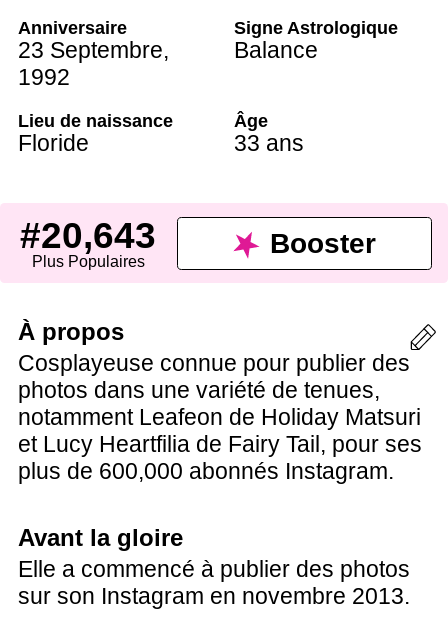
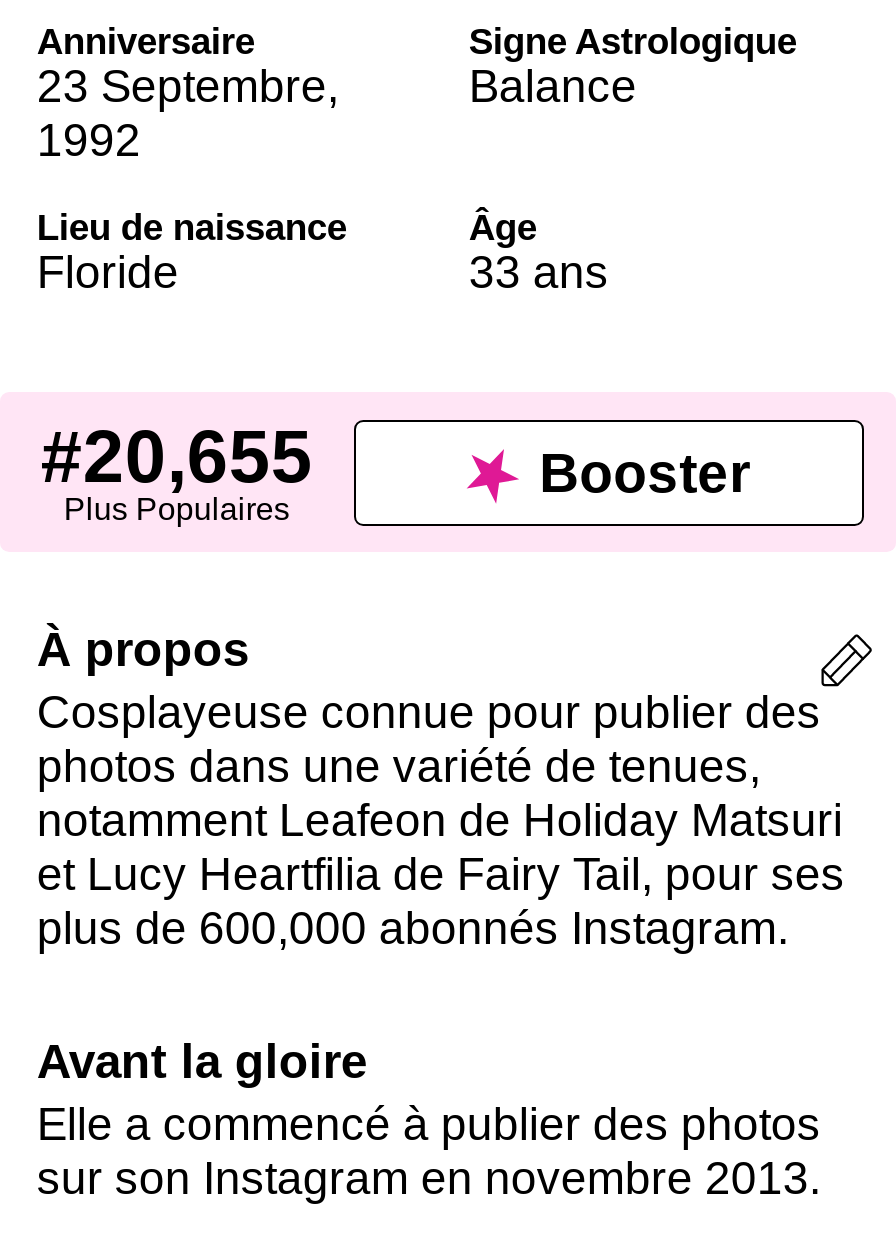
- #20,643
+ #20,655
